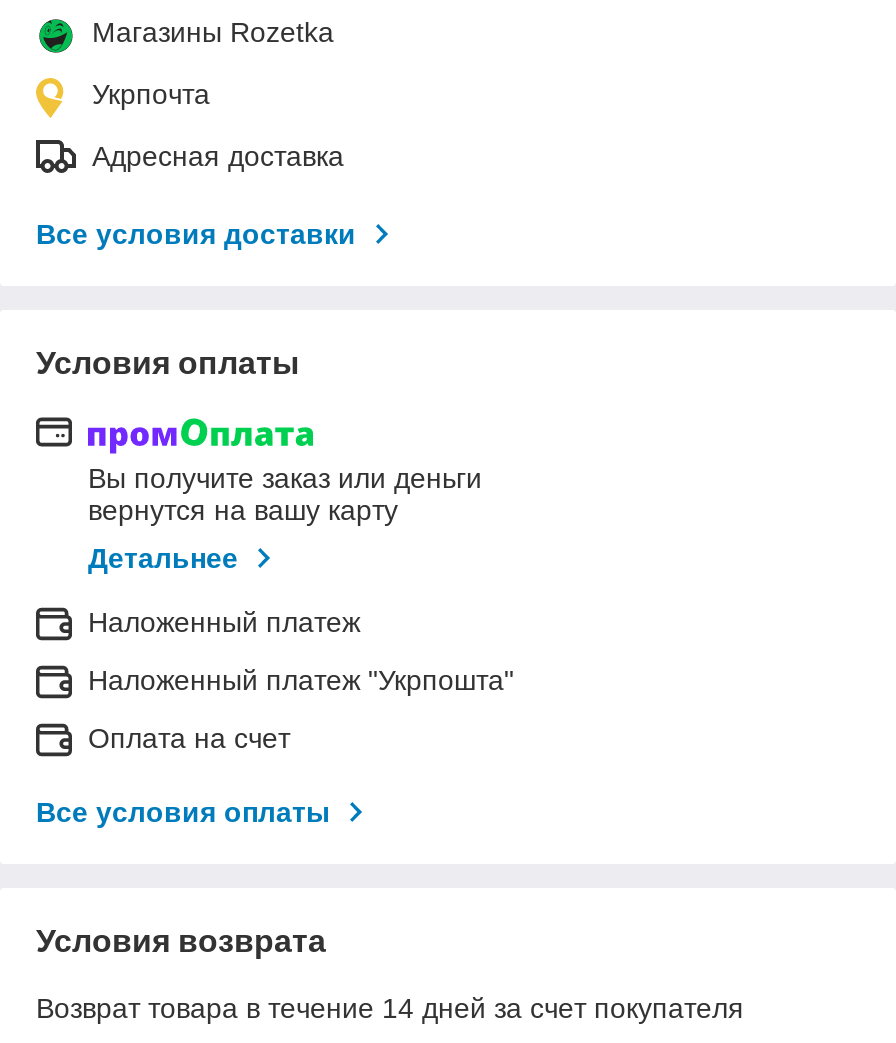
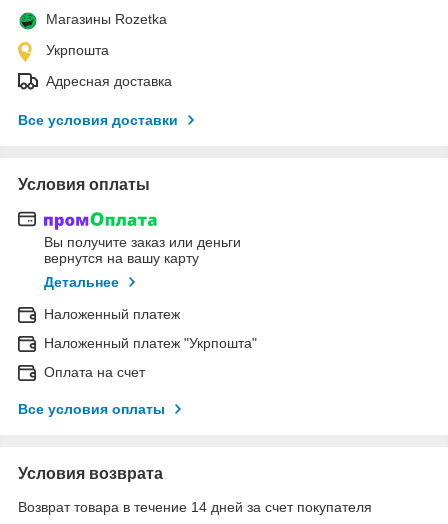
- Укрпочта
+ Укрпошта
